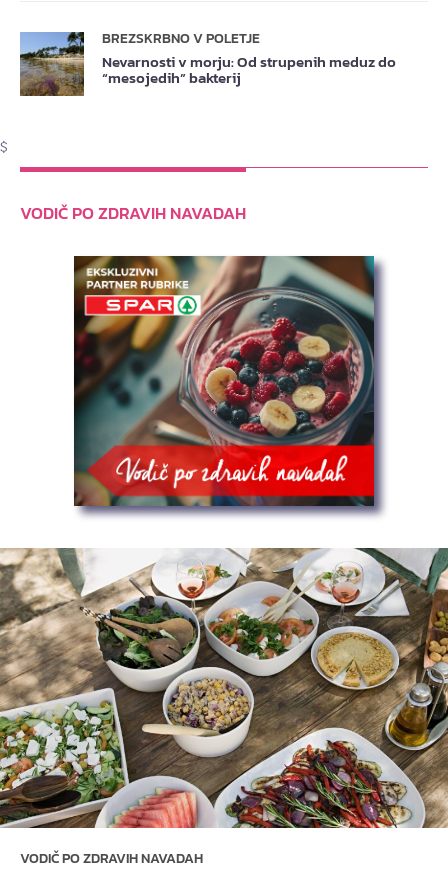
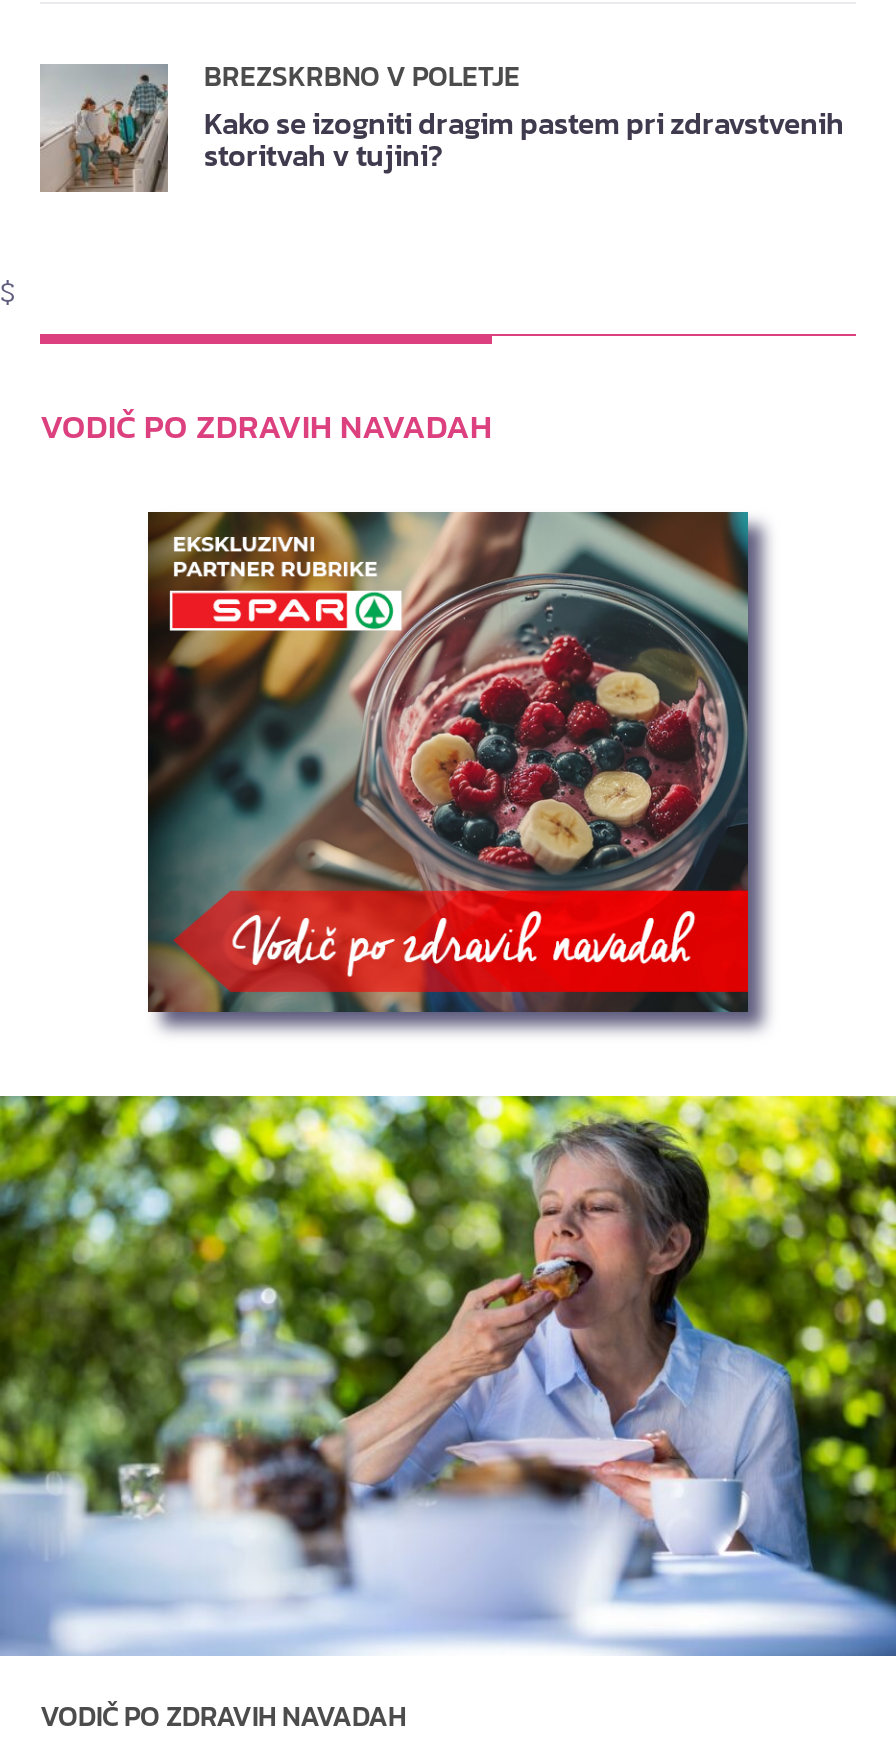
- [image]
- Nevarnosti v morju: Od strupenih meduz do
- “mesojedih” bakterij
+ [image]
+ Kako se izogniti dragim pastem pri zdravstvenih
+ storitvah v tujini?

- [image]
+ [image]
